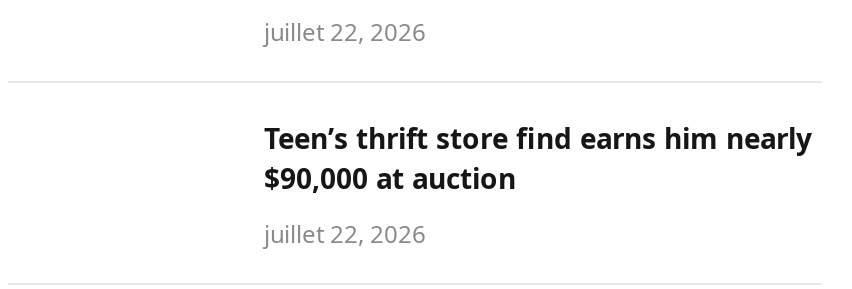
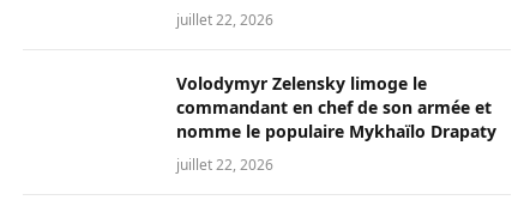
- Teen’s thrift store find earns him nearly
- $90,000 at auction
+ Volodymyr Zelensky limoge le
+ commandant en chef de son armée et
+ nomme le populaire Mykhaïlo Drapaty
